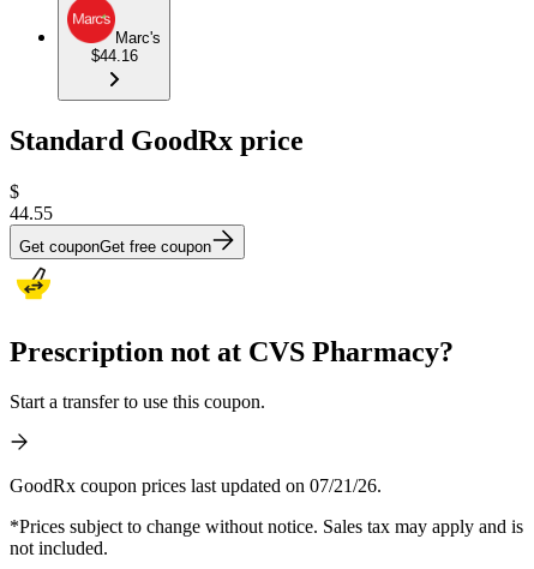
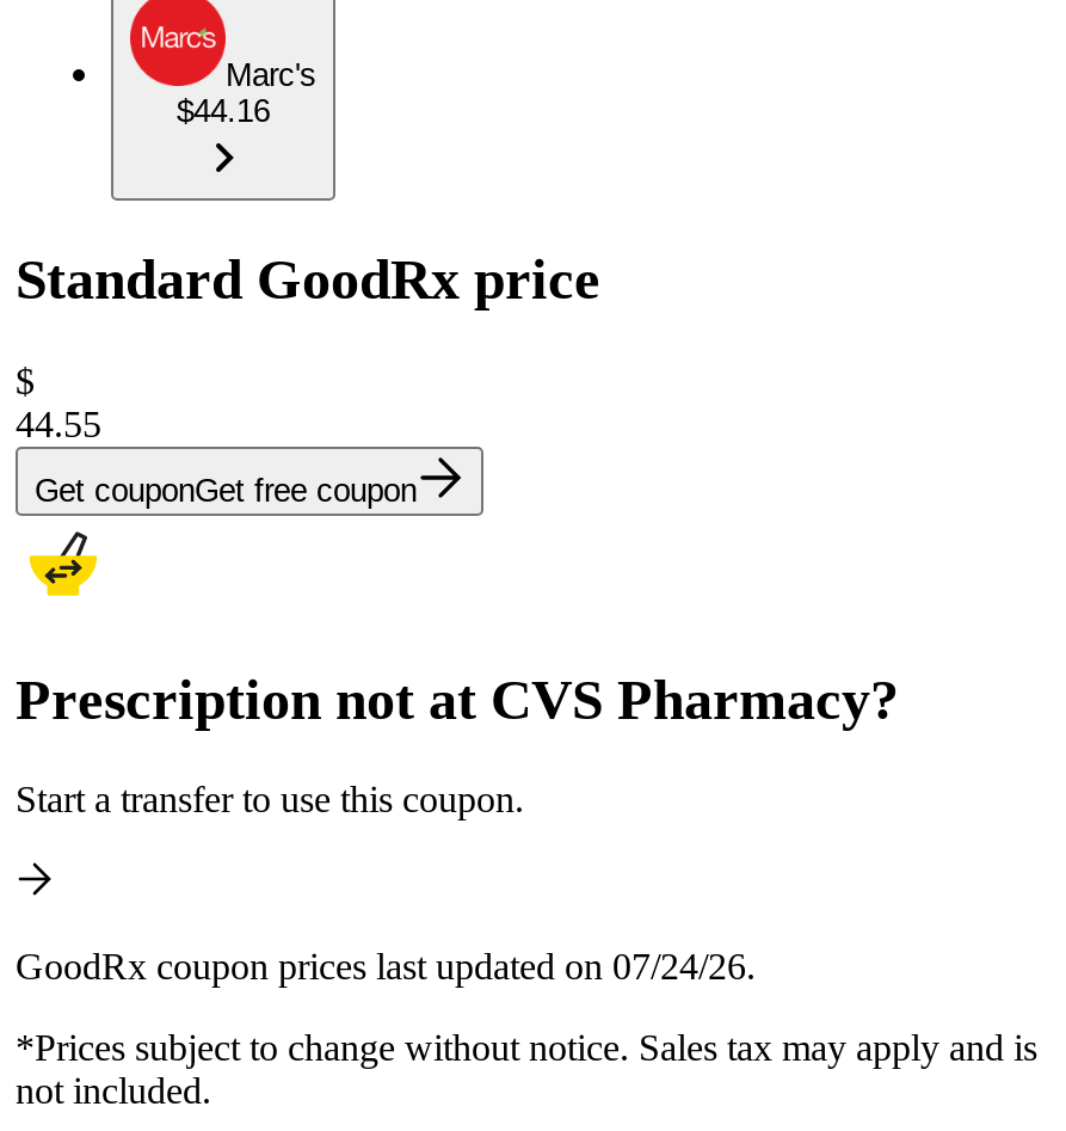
- GoodRx coupon prices last updated on 07/21/26.
+ GoodRx coupon prices last updated on 07/24/26.
